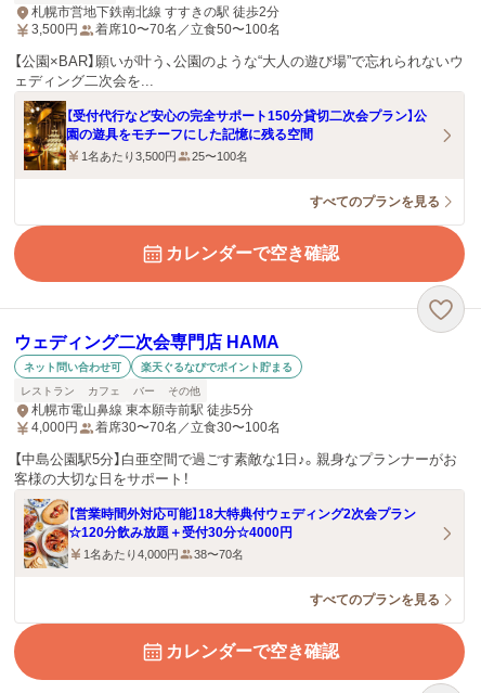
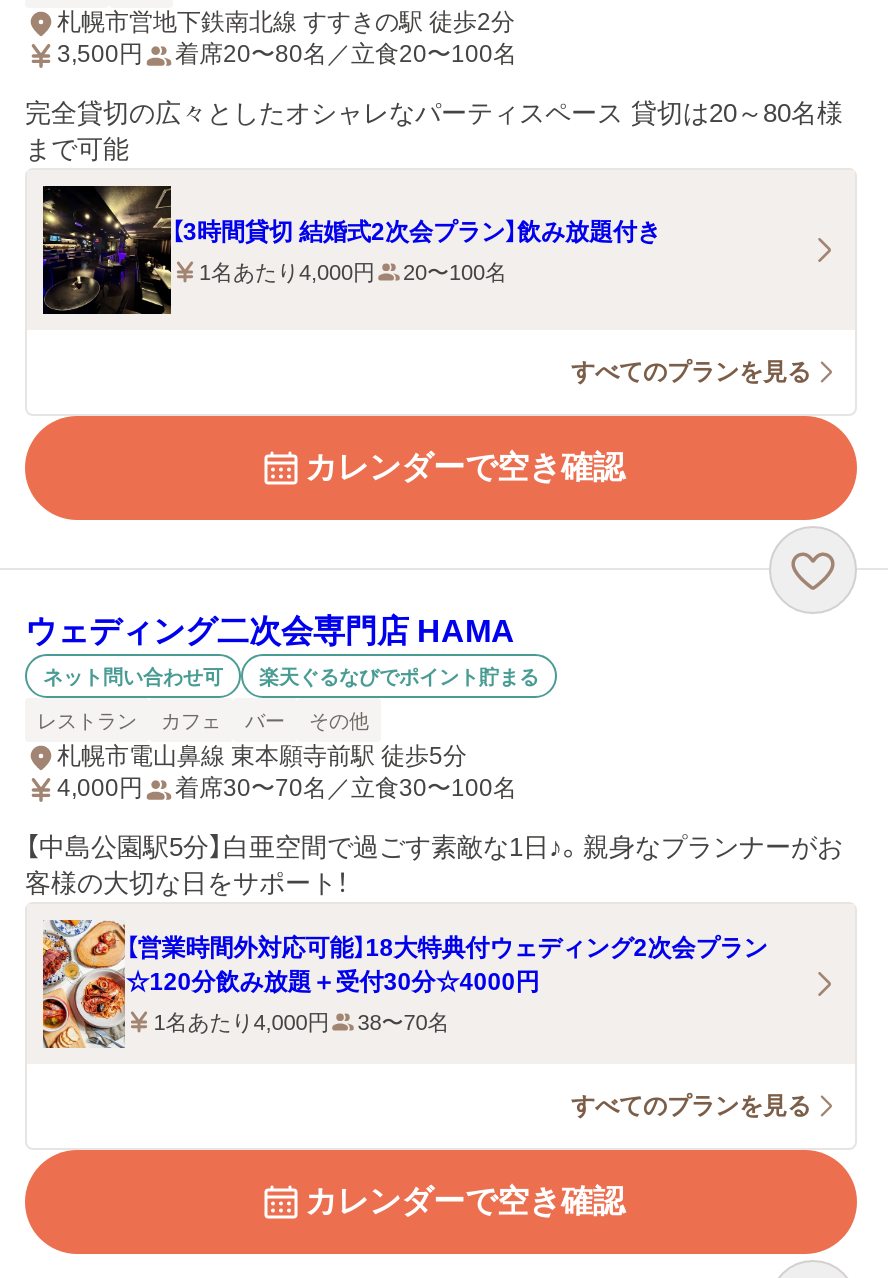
- 着席10〜70名／立食50〜100名
+ 着席20〜80名／立食20〜100名

- 【公園×BAR】願いが叶う、公園のような“大人の遊び場”で忘れられないウ
- ェディング二次会を...
+ 完全貸切の広々としたオシャレなパーティスペース 貸切は20～80名様
+ まで可能

- [image]
- 【受付代行など安心の完全サポート150分貸切二次会プラン】公
- 園の遊具をモチーフにした記憶に残る空間
+ [image]
+ 【3時間貸切 結婚式2次会プラン】飲み放題付き

- 1名あたり3,500円
- 25〜100名
+ 1名あたり4,000円
+ 20〜100名
